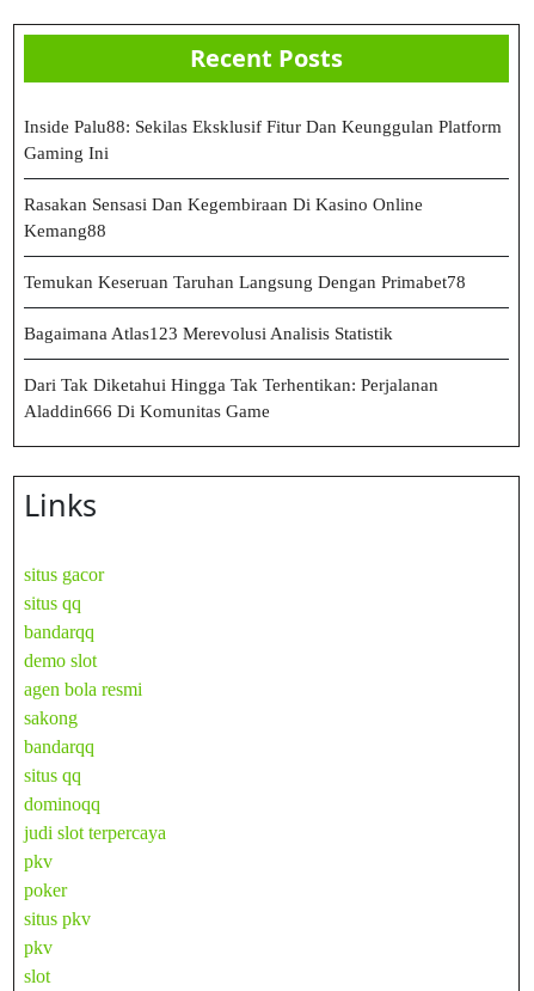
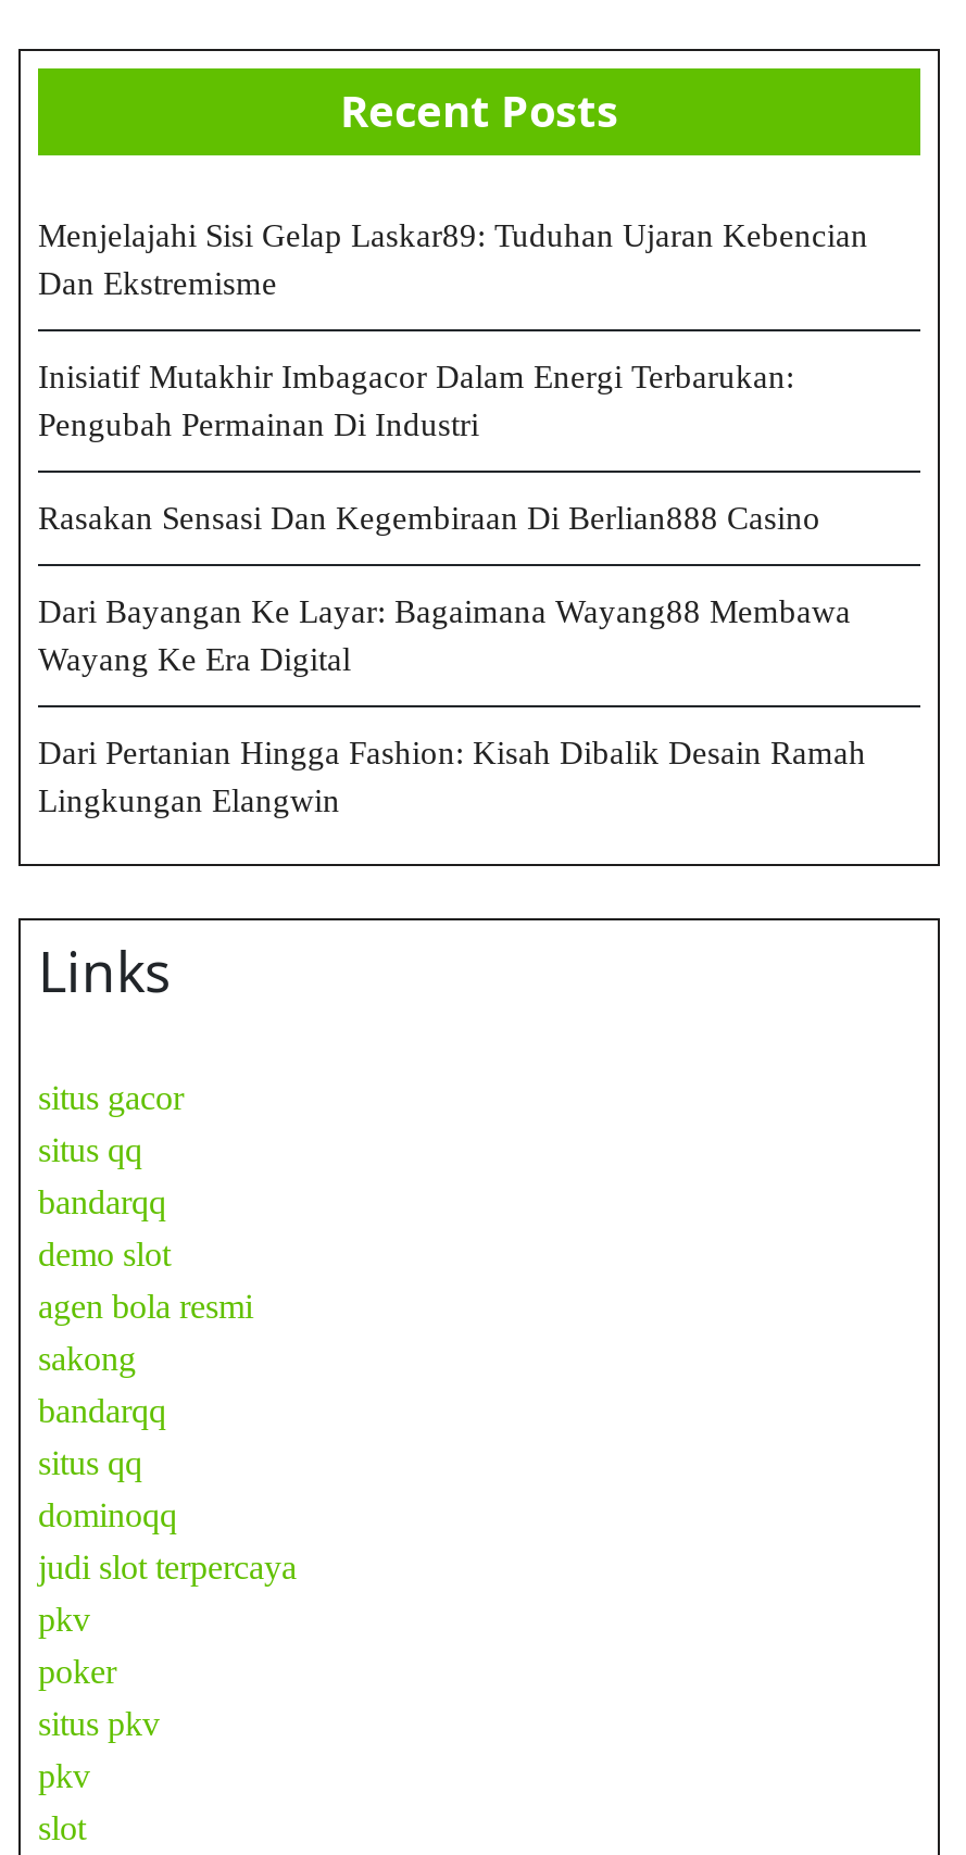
- Inside Palu88: Sekilas Eksklusif Fitur Dan Keunggulan Platform
- Gaming Ini
+ Menjelajahi Sisi Gelap Laskar89: Tuduhan Ujaran Kebencian
+ Dan Ekstremisme

- Rasakan Sensasi Dan Kegembiraan Di Kasino Online
- Kemang88
+ Inisiatif Mutakhir Imbagacor Dalam Energi Terbarukan:
+ Pengubah Permainan Di Industri

- Temukan Keseruan Taruhan Langsung Dengan Primabet78
+ Rasakan Sensasi Dan Kegembiraan Di Berlian888 Casino

- Bagaimana Atlas123 Merevolusi Analisis Statistik
+ Dari Bayangan Ke Layar: Bagaimana Wayang88 Membawa
+ Wayang Ke Era Digital

- Dari Tak Diketahui Hingga Tak Terhentikan: Perjalanan
- Aladdin666 Di Komunitas Game
+ Dari Pertanian Hingga Fashion: Kisah Dibalik Desain Ramah
+ Lingkungan Elangwin
